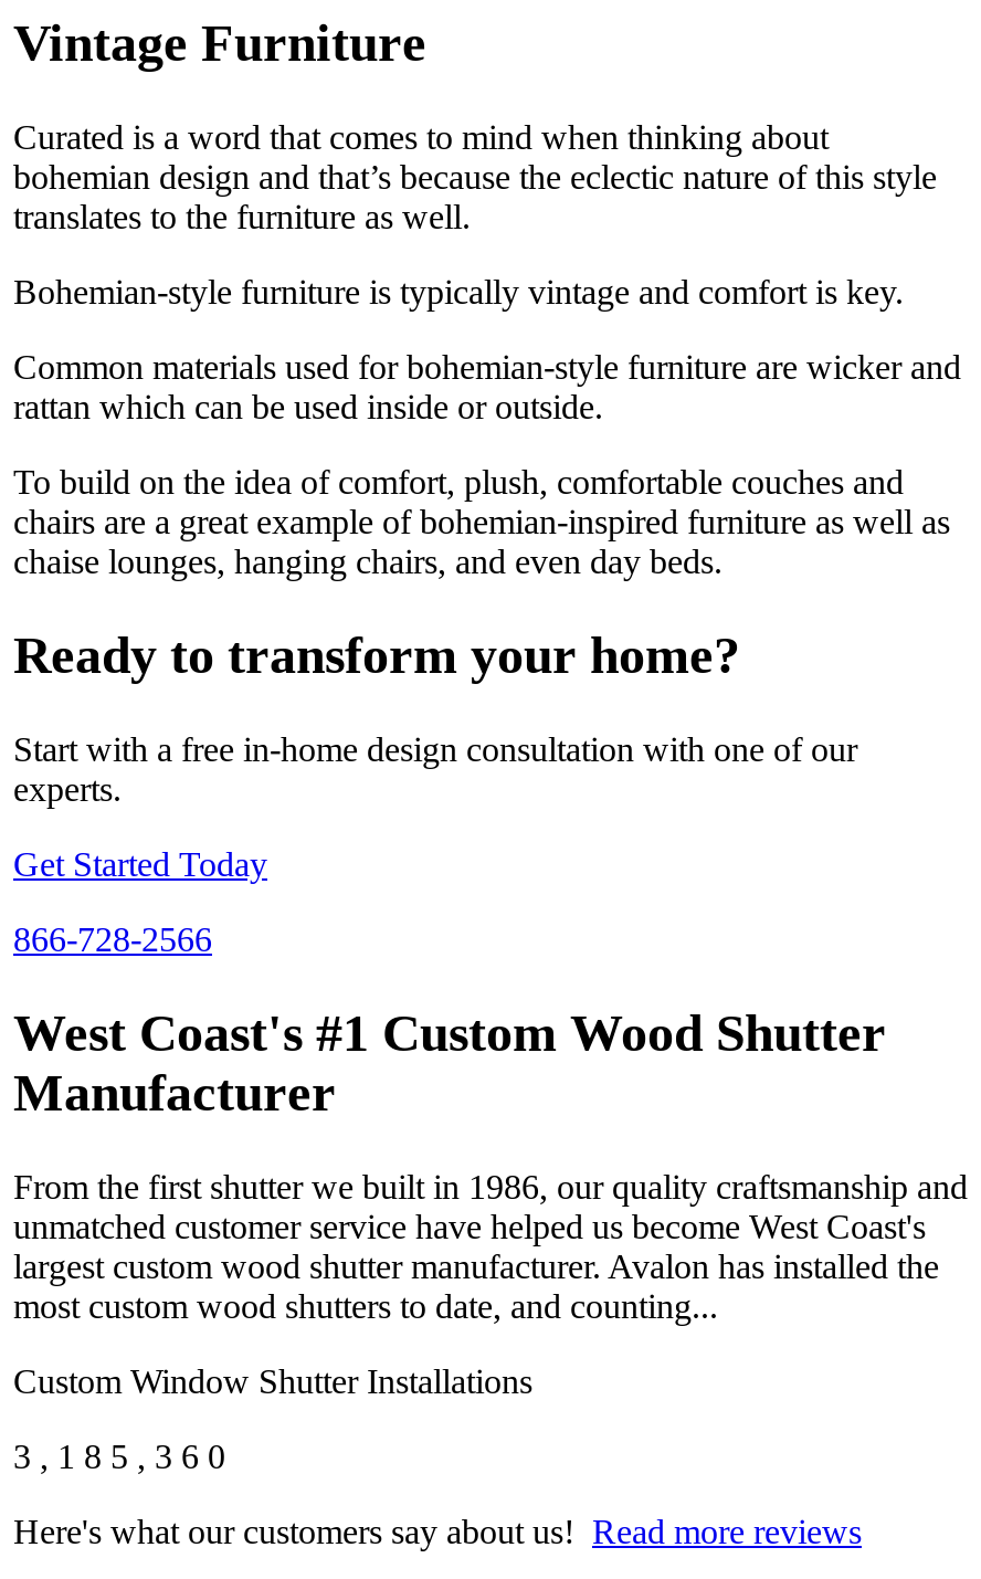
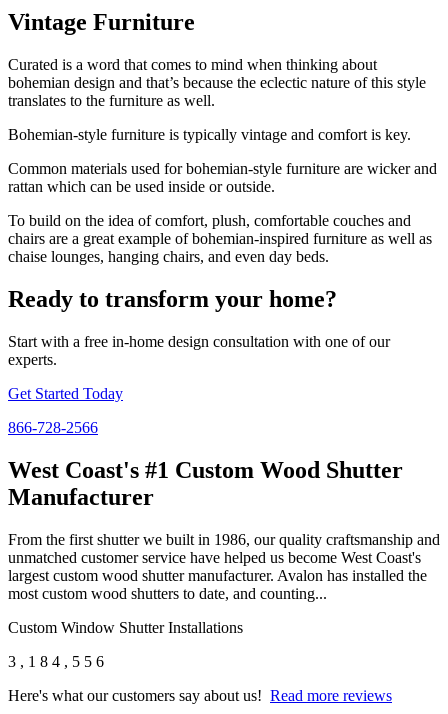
- 3 , 1 8 5 , 3 6 0
+ 3 , 1 8 4 , 5 5 6
